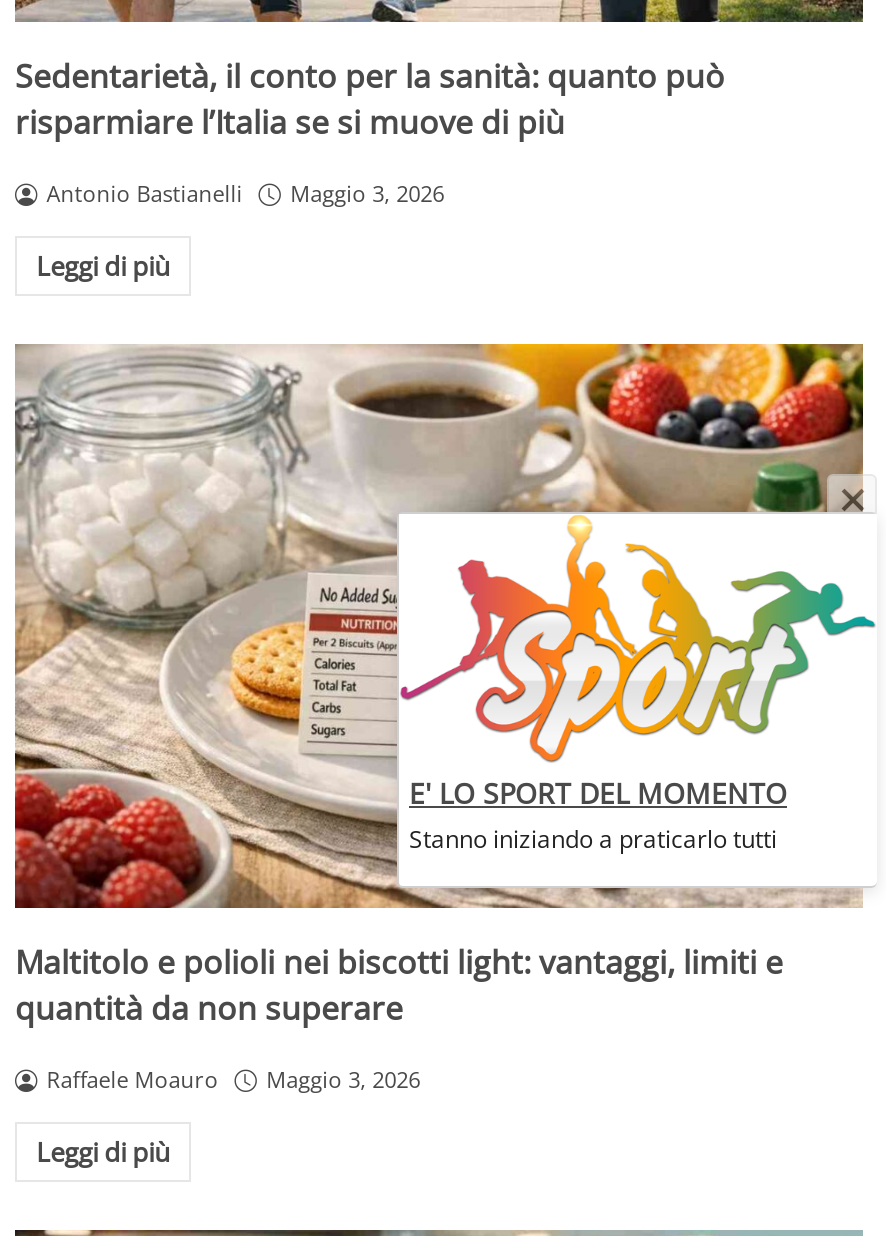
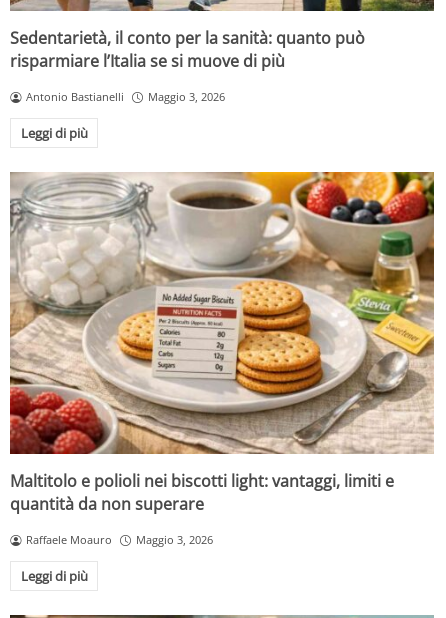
- [image]
+ [image]

- E' LO SPORT DEL MOMENTO
- Stanno iniziando a praticarlo tutti
